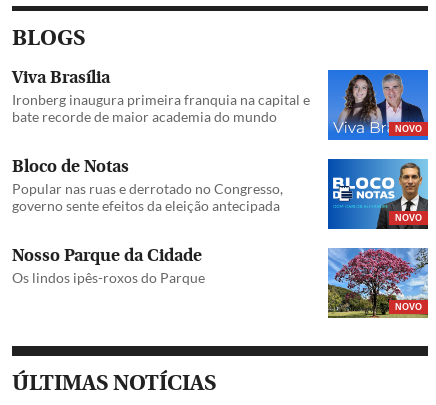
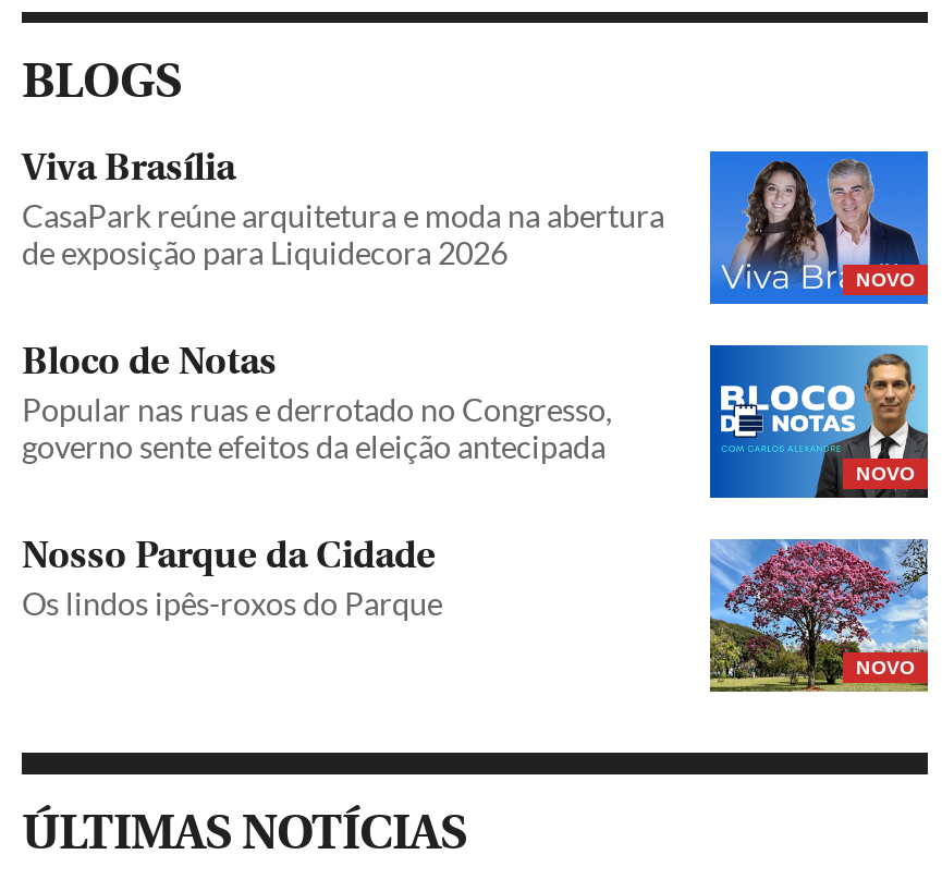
- Ironberg inaugura primeira franquia na capital e
- bate recorde de maior academia do mundo
+ CasaPark reúne arquitetura e moda na abertura
+ de exposição para Liquidecora 2026
